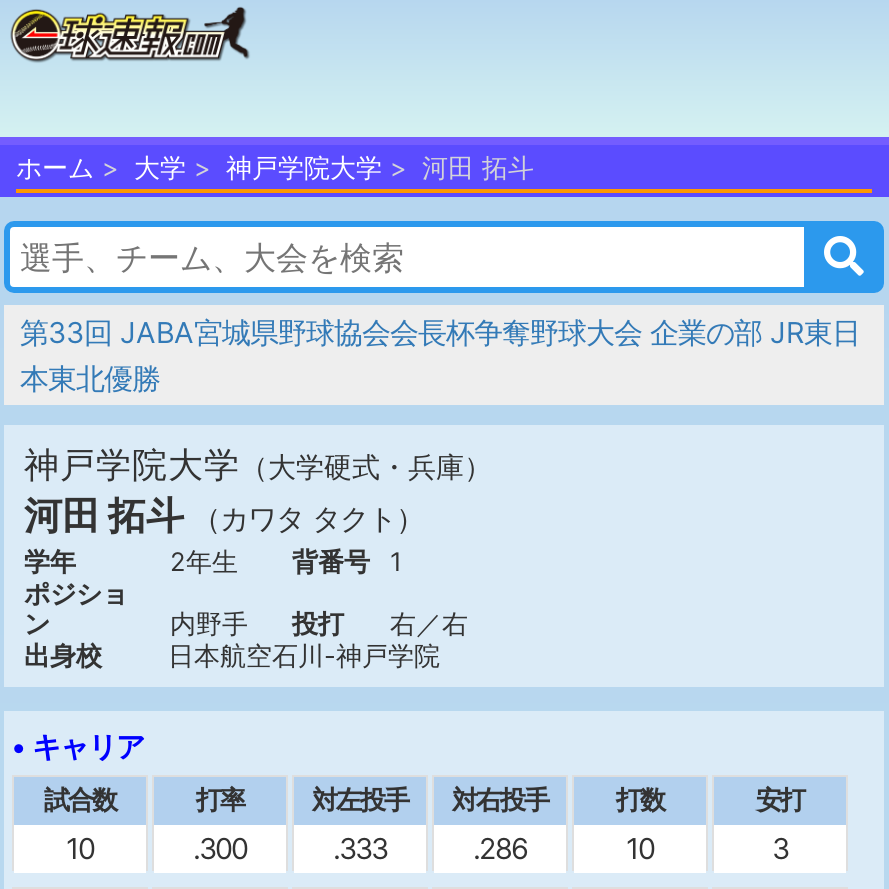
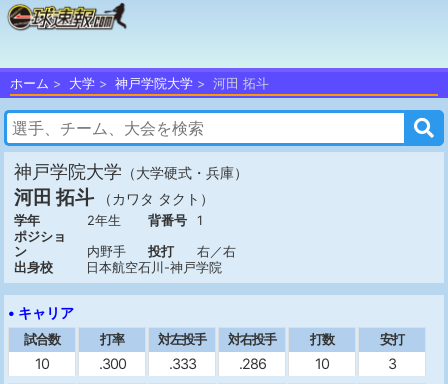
- 第33回 JABA宮城県野球協会会長杯争奪野球大会 企業の部 JR東日
- 本東北優勝
